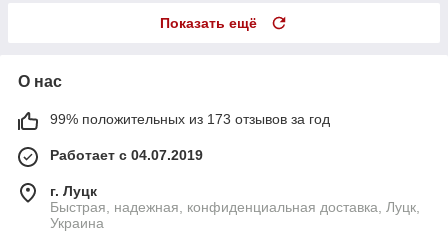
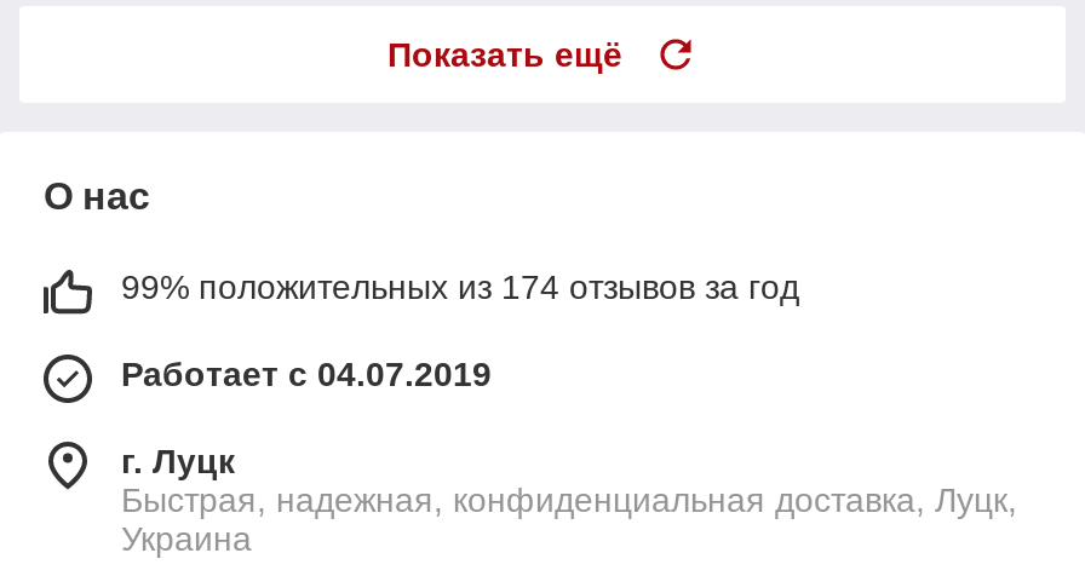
- 99% положительных из 173 отзывов за год
+ 99% положительных из 174 отзывов за год
